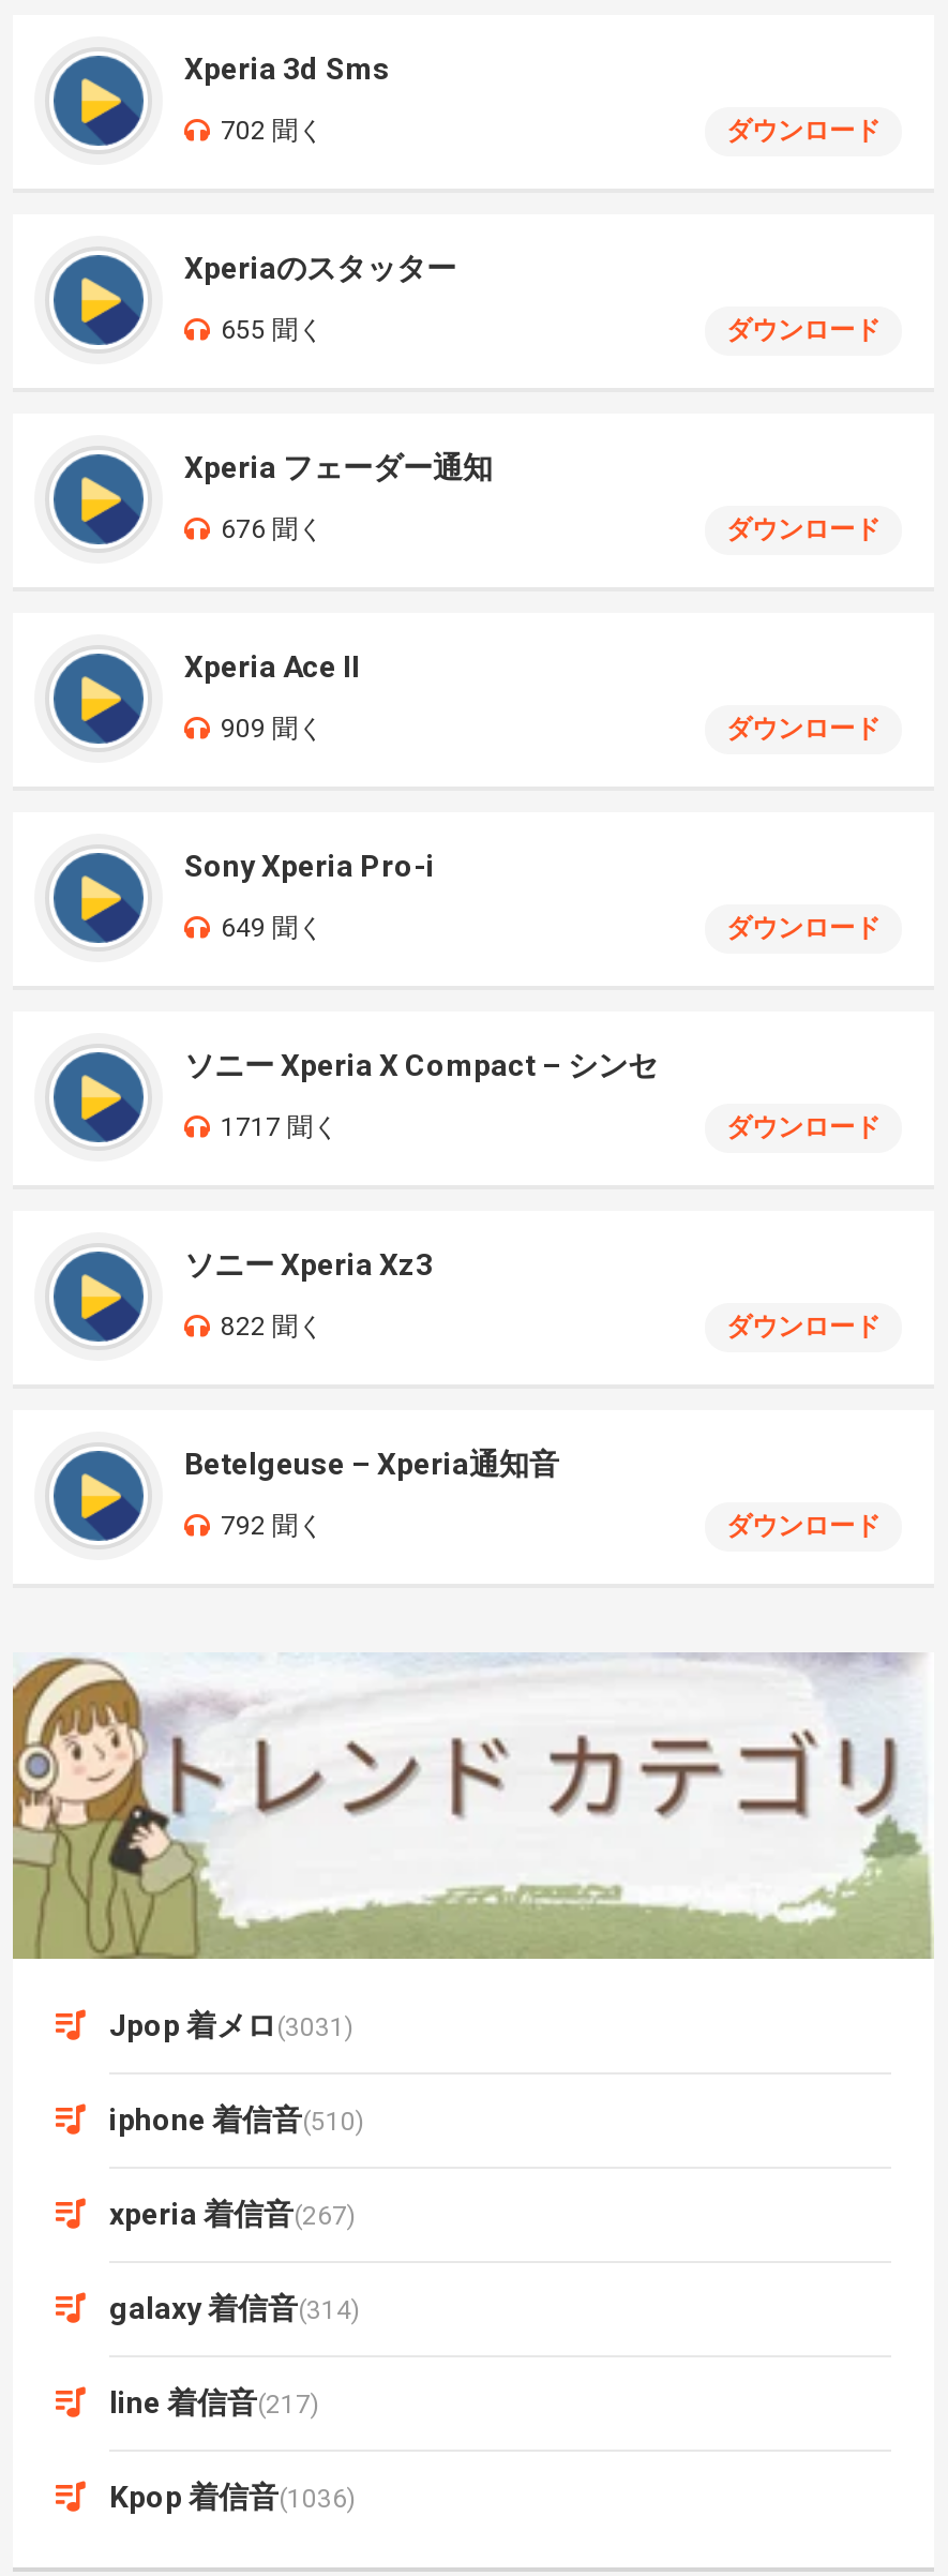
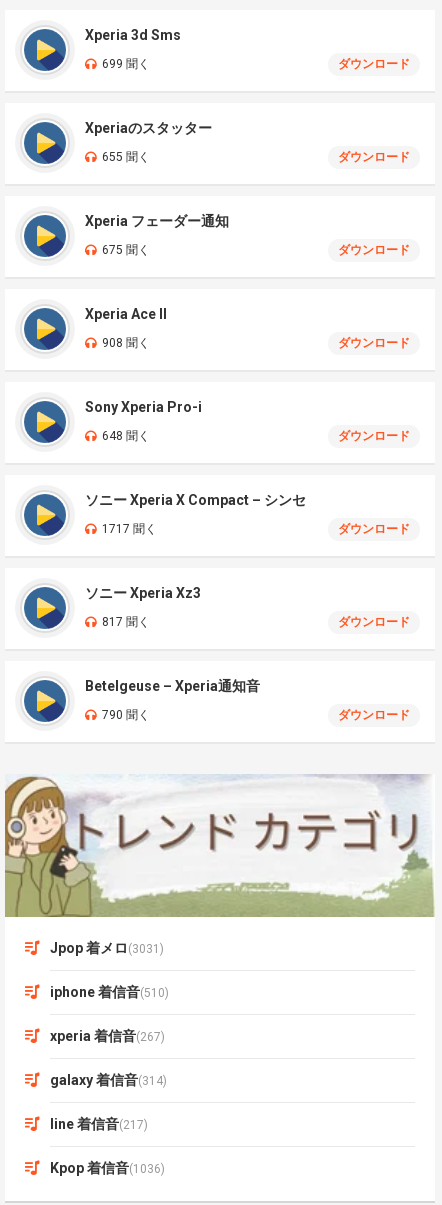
- 702 聞く
+ 699 聞く

- 676 聞く
+ 675 聞く

- 909 聞く
+ 908 聞く

- 649 聞く
+ 648 聞く

- 822 聞く
+ 817 聞く

- 792 聞く
+ 790 聞く
